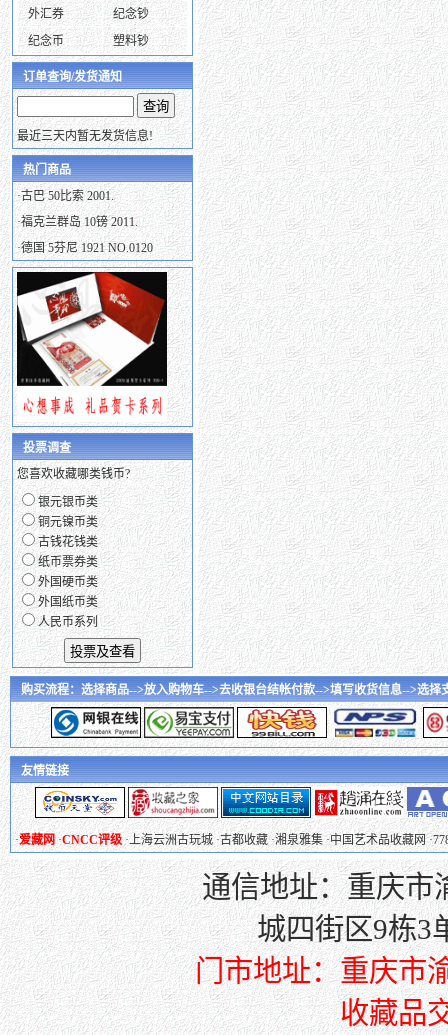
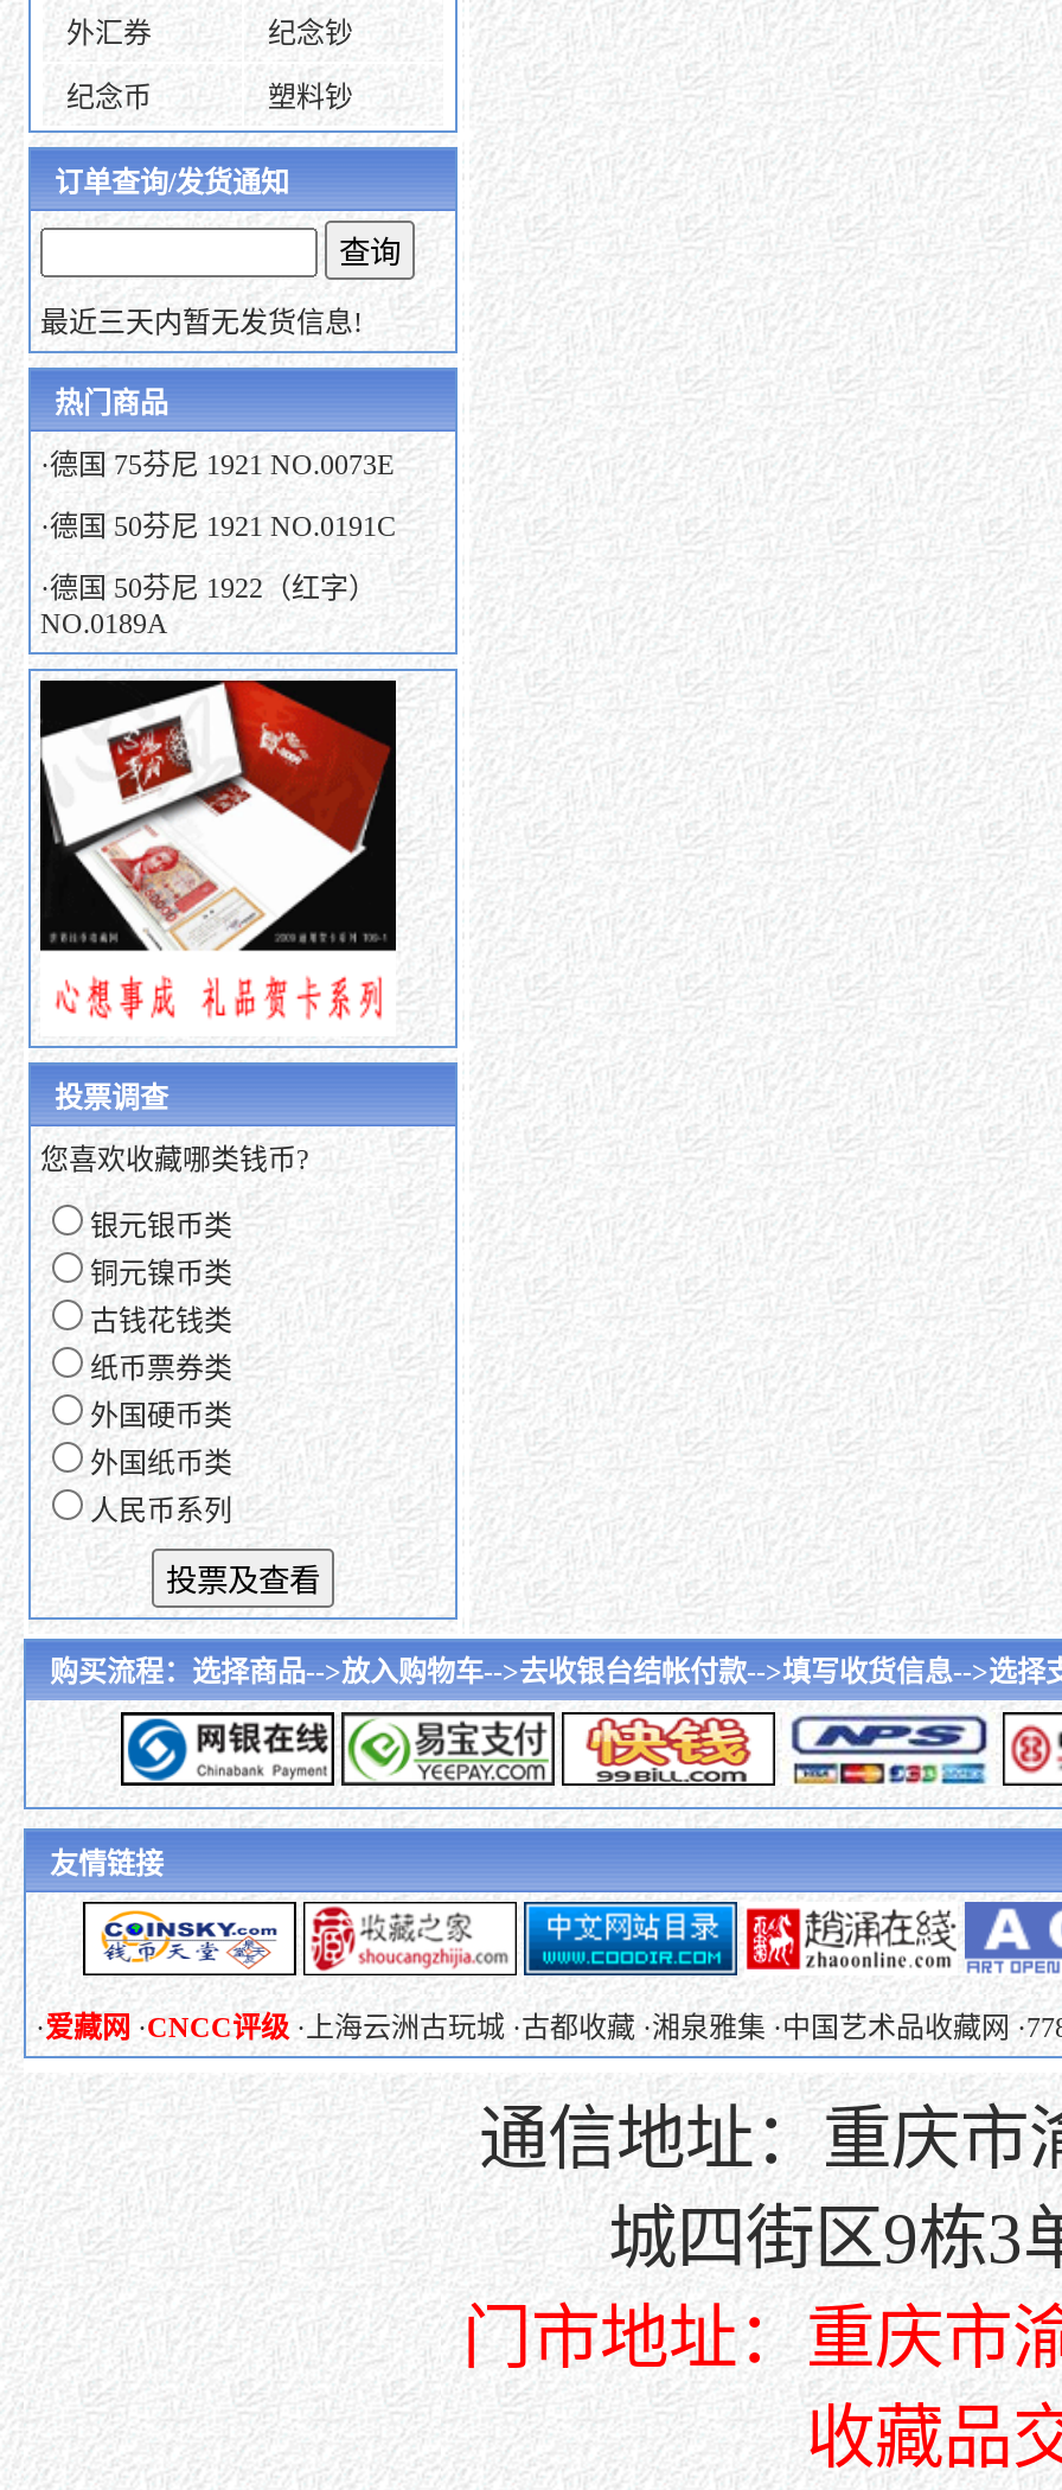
- ·古巴 50比索 2001.
+ ·德国 75芬尼 1921 NO.0073E

- ·福克兰群岛 10镑 2011.
+ ·德国 50芬尼 1921 NO.0191C

- ·德国 5芬尼 1921 NO.0120
+ ·德国 50芬尼 1922（红字）
+ NO.0189A
